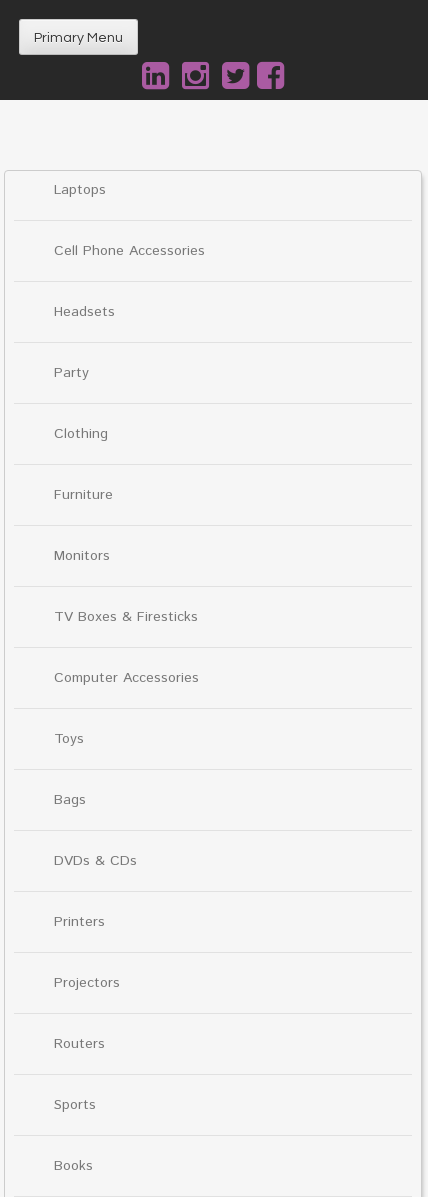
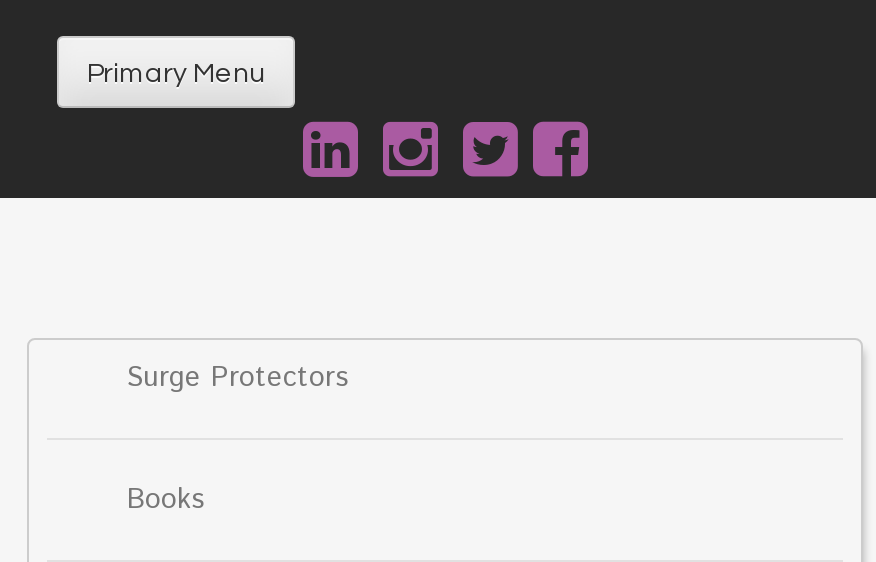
- Laptops
- Cell Phone Accessories
- Headsets
- Party
- Clothing
- Furniture
- Monitors
- TV Boxes & Firesticks
- Computer Accessories
- Toys
- Bags
- DVDs & CDs
- Printers
- Projectors
- Routers
- Sports
+ Surge Protectors
